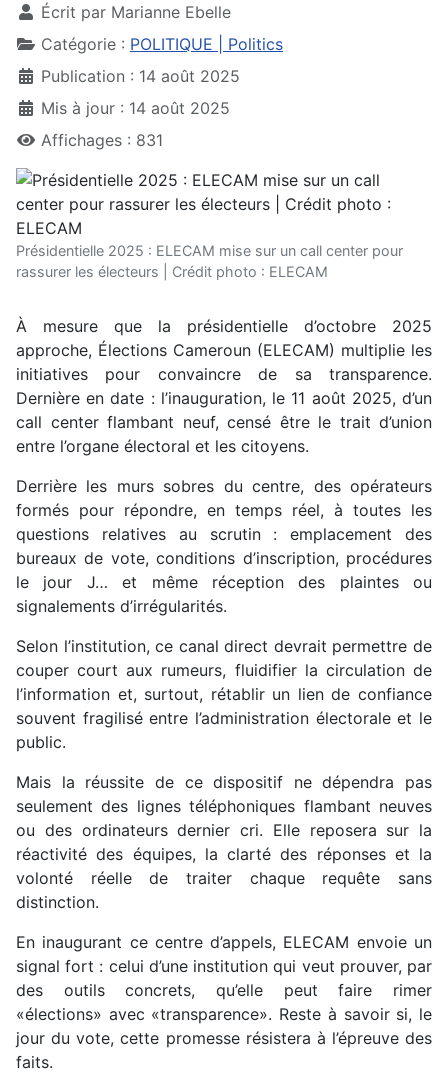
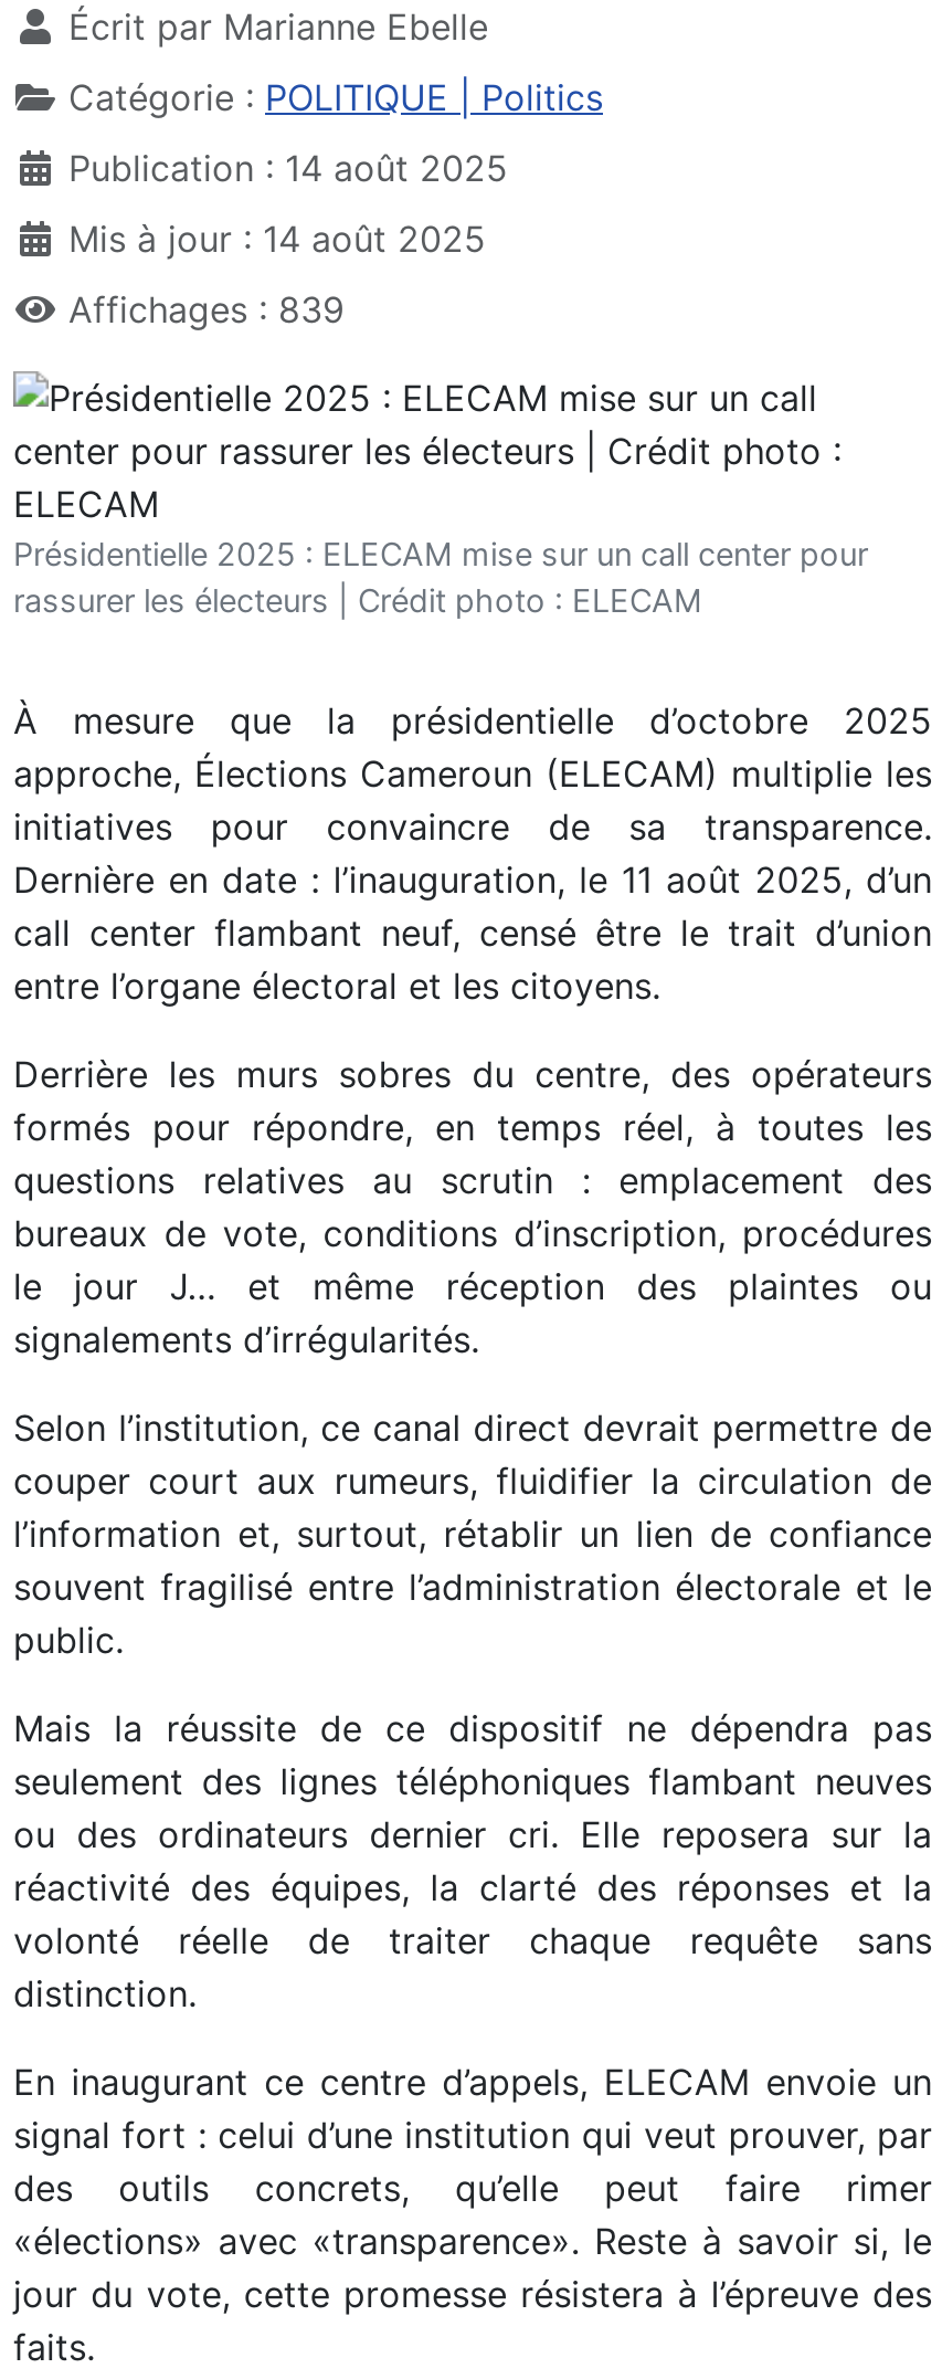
- Affichages : 831
+ Affichages : 839
